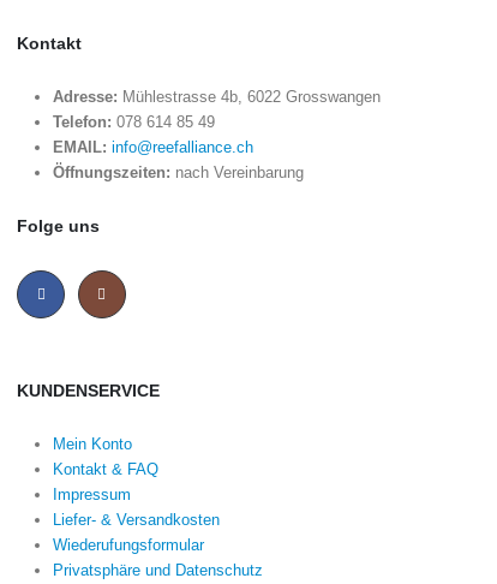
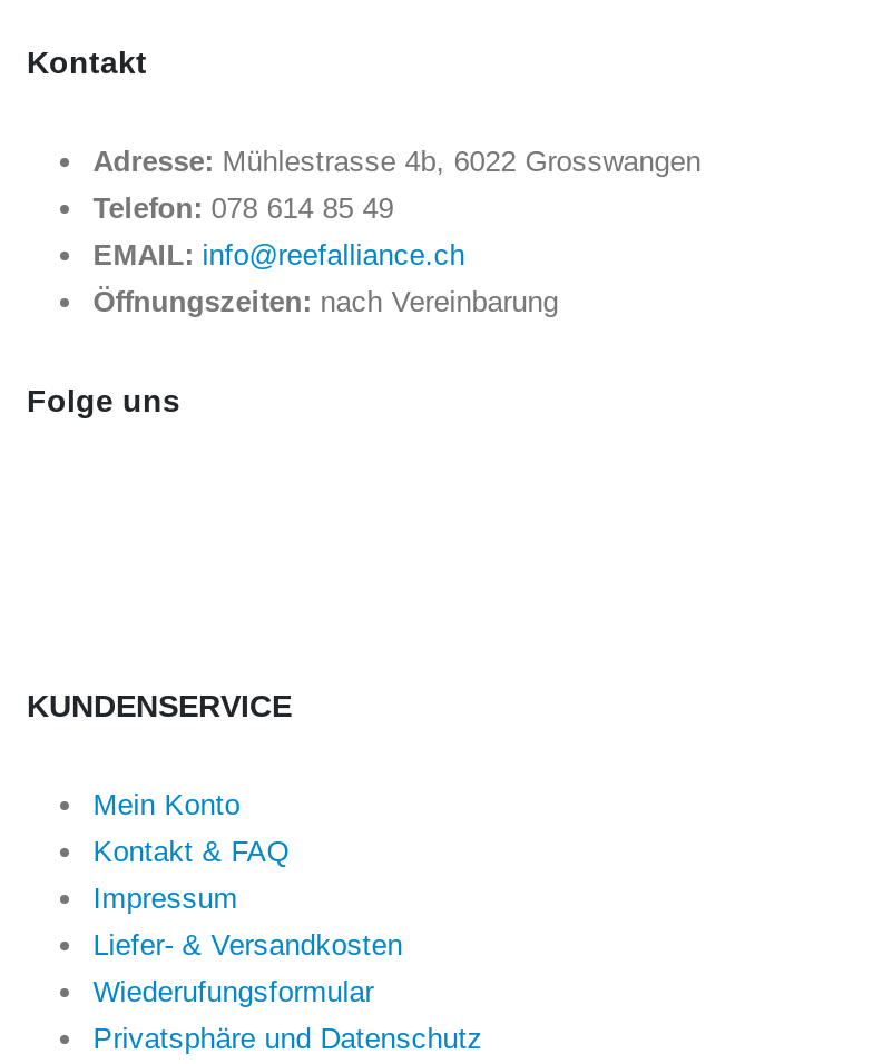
- [image]

- [image]
